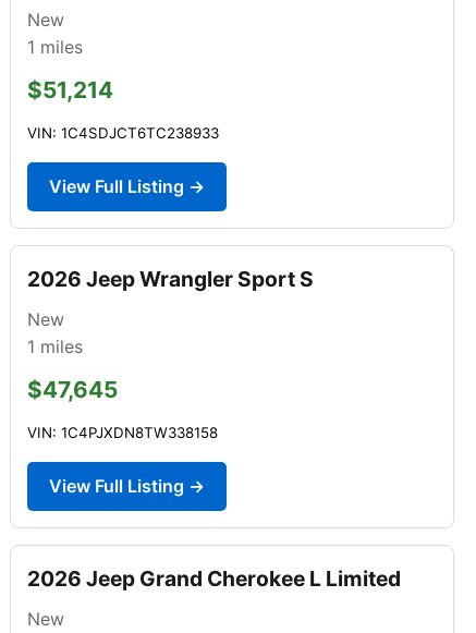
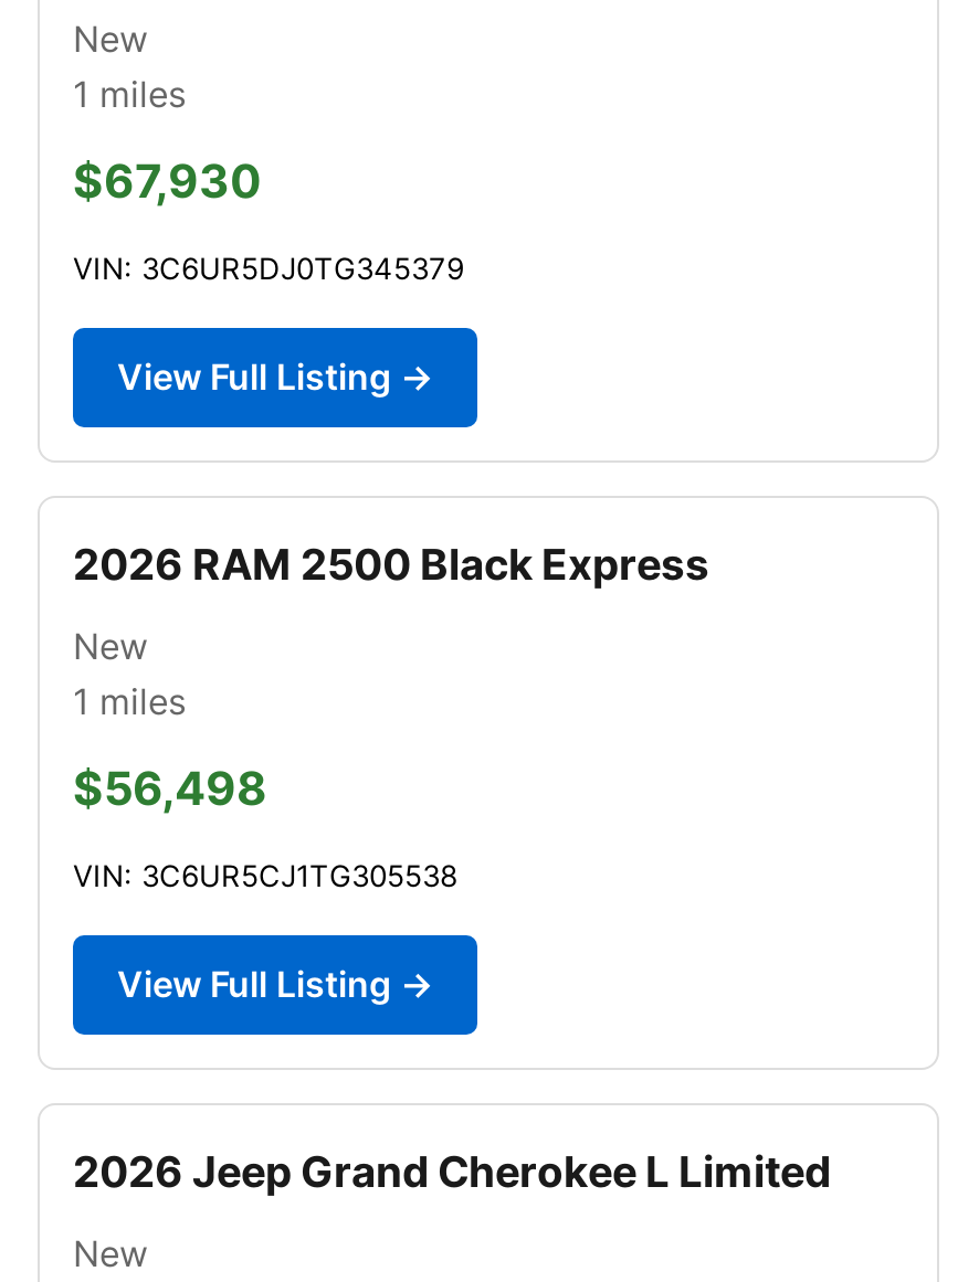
- $51,214
+ $67,930

- VIN: 1C4SDJCT6TC238933
+ VIN: 3C6UR5DJ0TG345379

- 2026 Jeep Wrangler Sport S
+ 2026 RAM 2500 Black Express

- $47,645
+ $56,498

- VIN: 1C4PJXDN8TW338158
+ VIN: 3C6UR5CJ1TG305538
